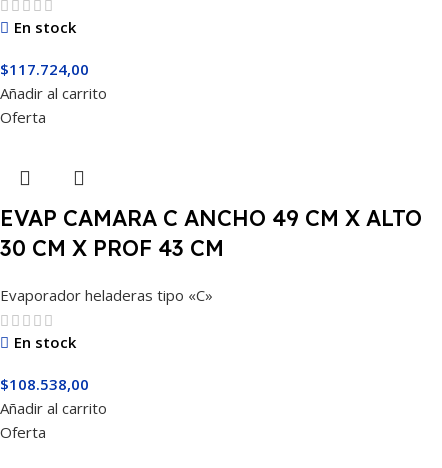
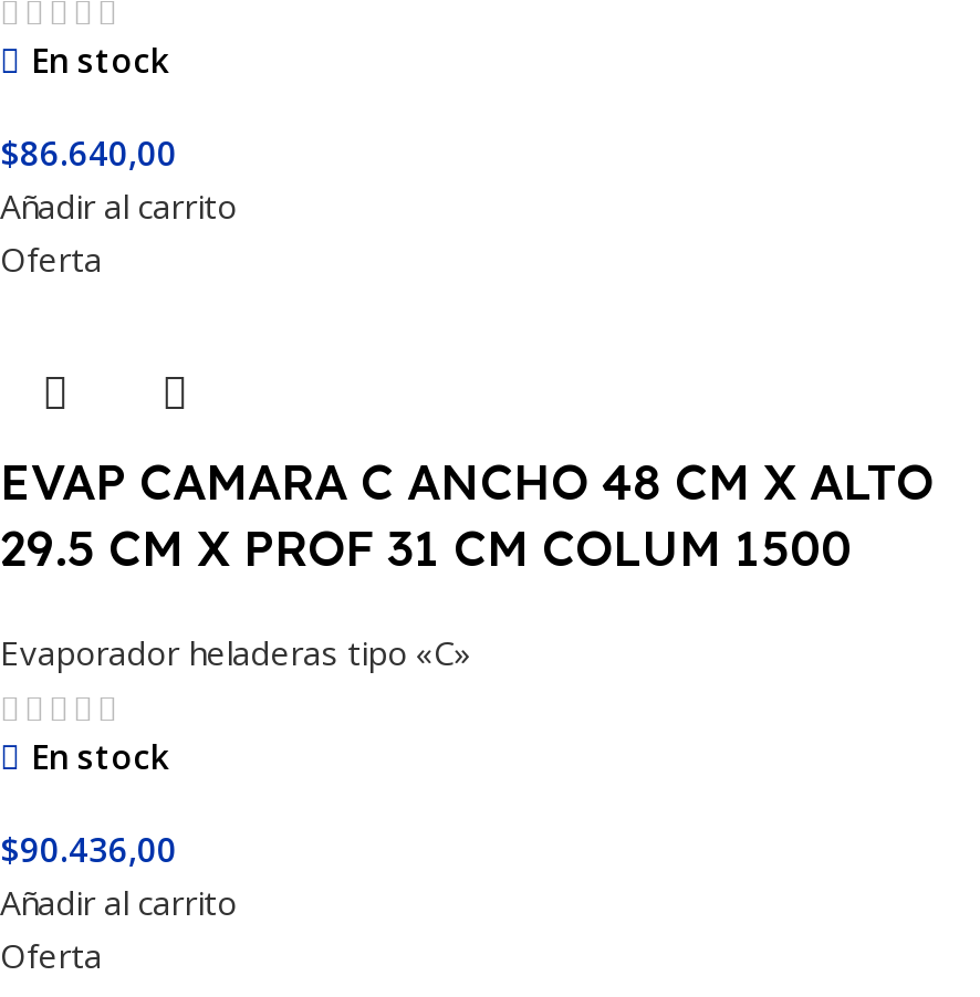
- $117.724,00
+ $86.640,00

- EVAP CAMARA C ANCHO 49 CM X ALTO
- 30 CM X PROF 43 CM
+ EVAP CAMARA C ANCHO 48 CM X ALTO
+ 29.5 CM X PROF 31 CM COLUM 1500

- $108.538,00
+ $90.436,00
